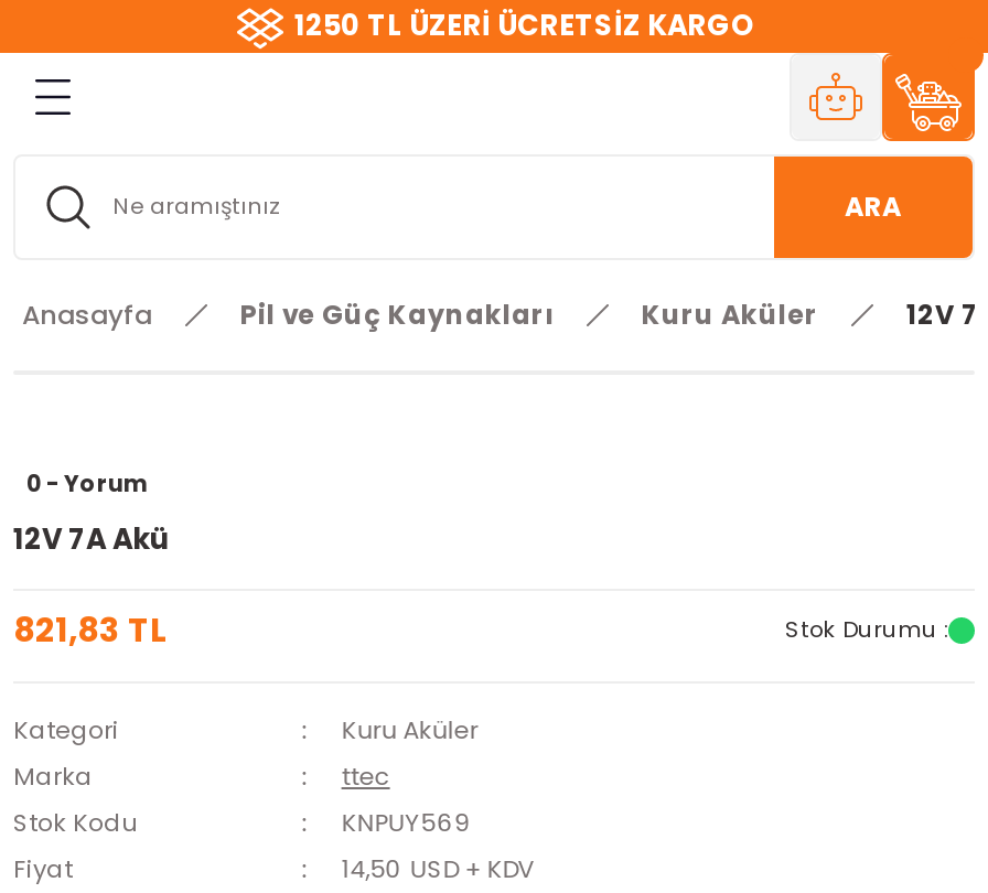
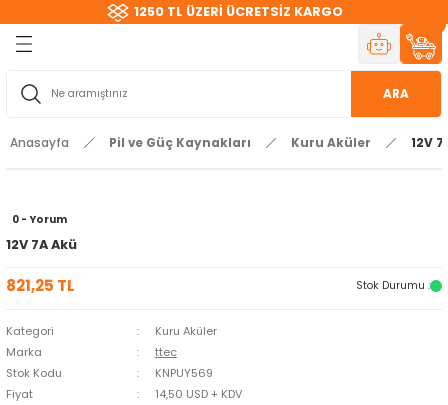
- 821,83 TL
+ 821,25 TL
